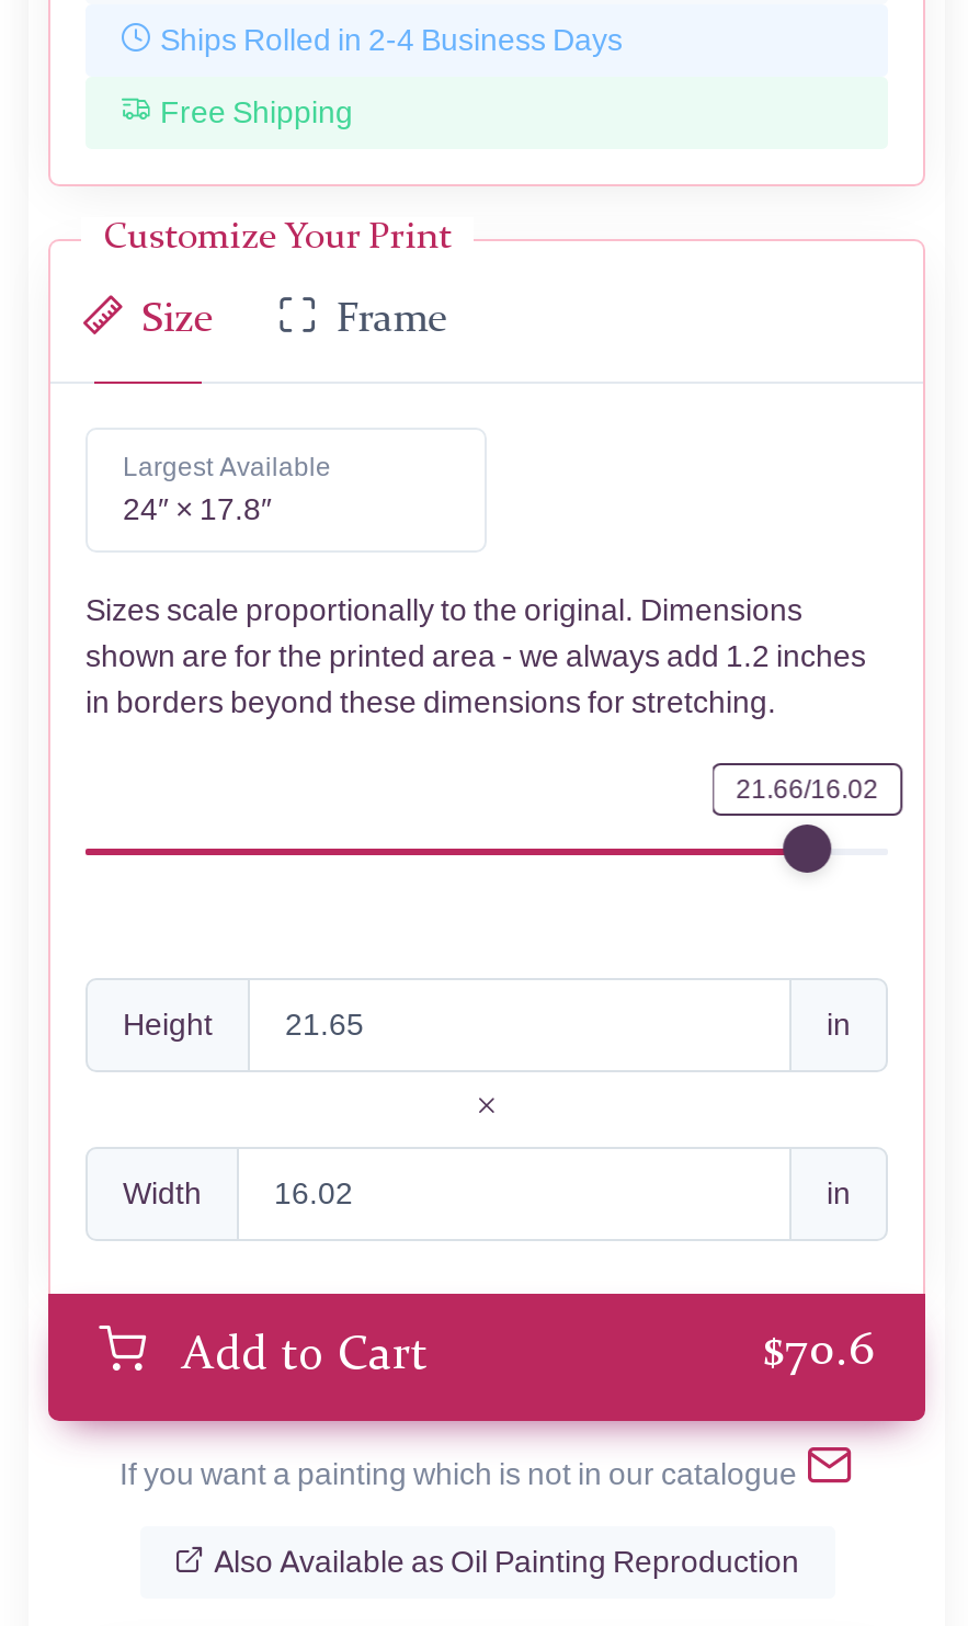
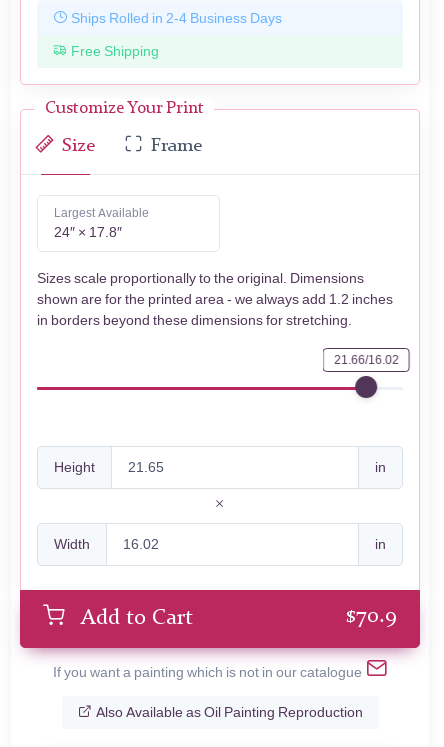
- $70.6
+ $70.9
